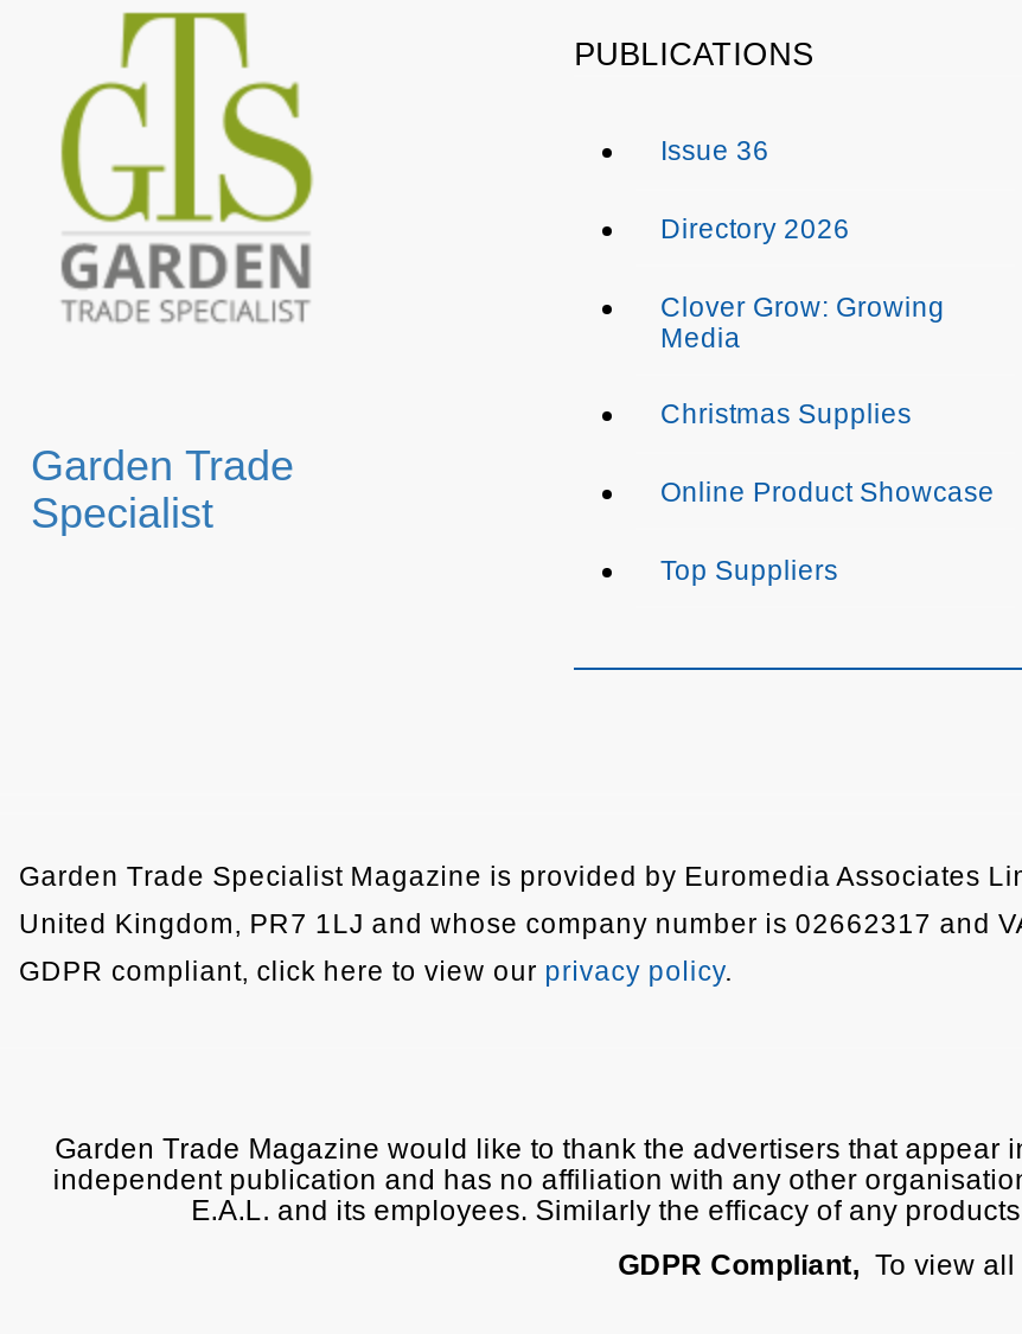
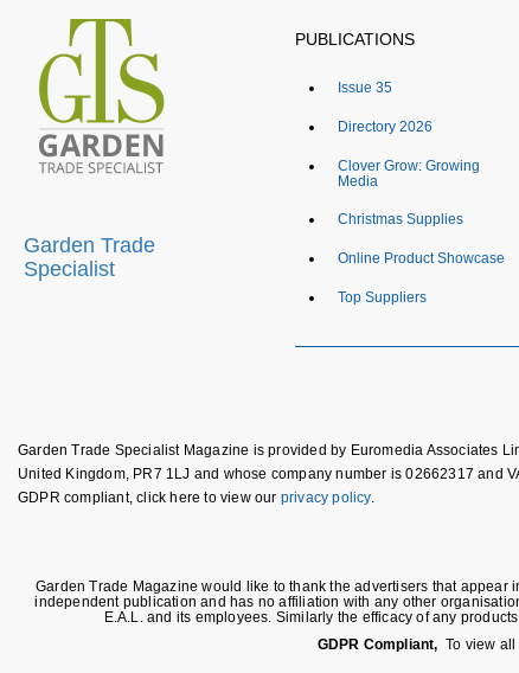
- Issue 36
+ Issue 35
